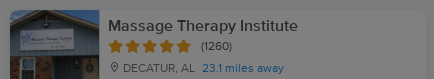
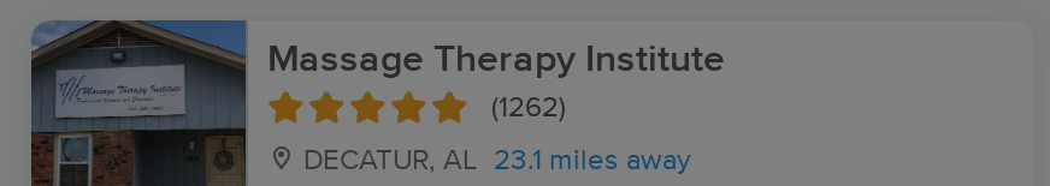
- (1260)
+ (1262)
